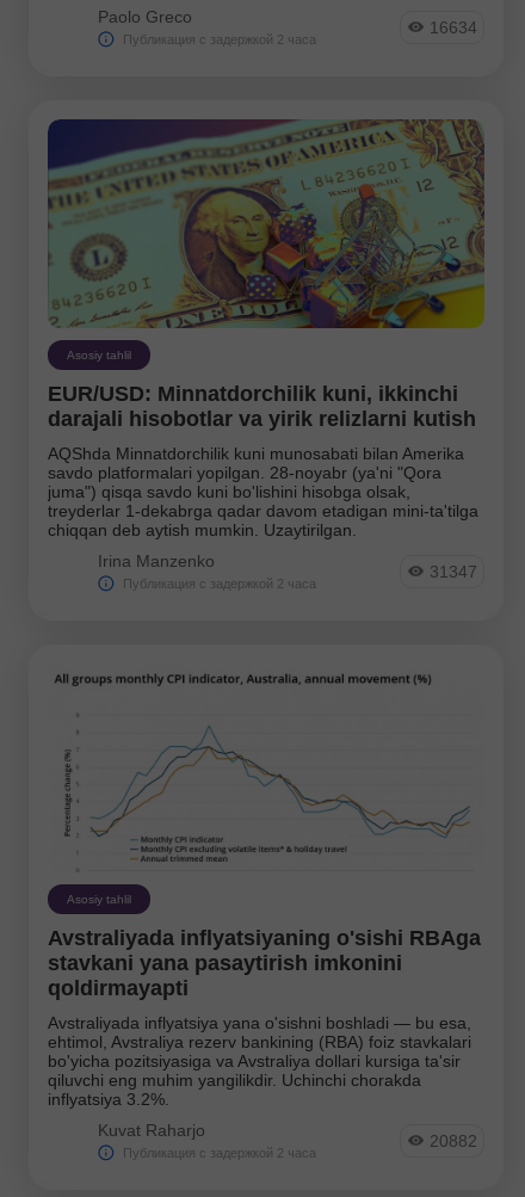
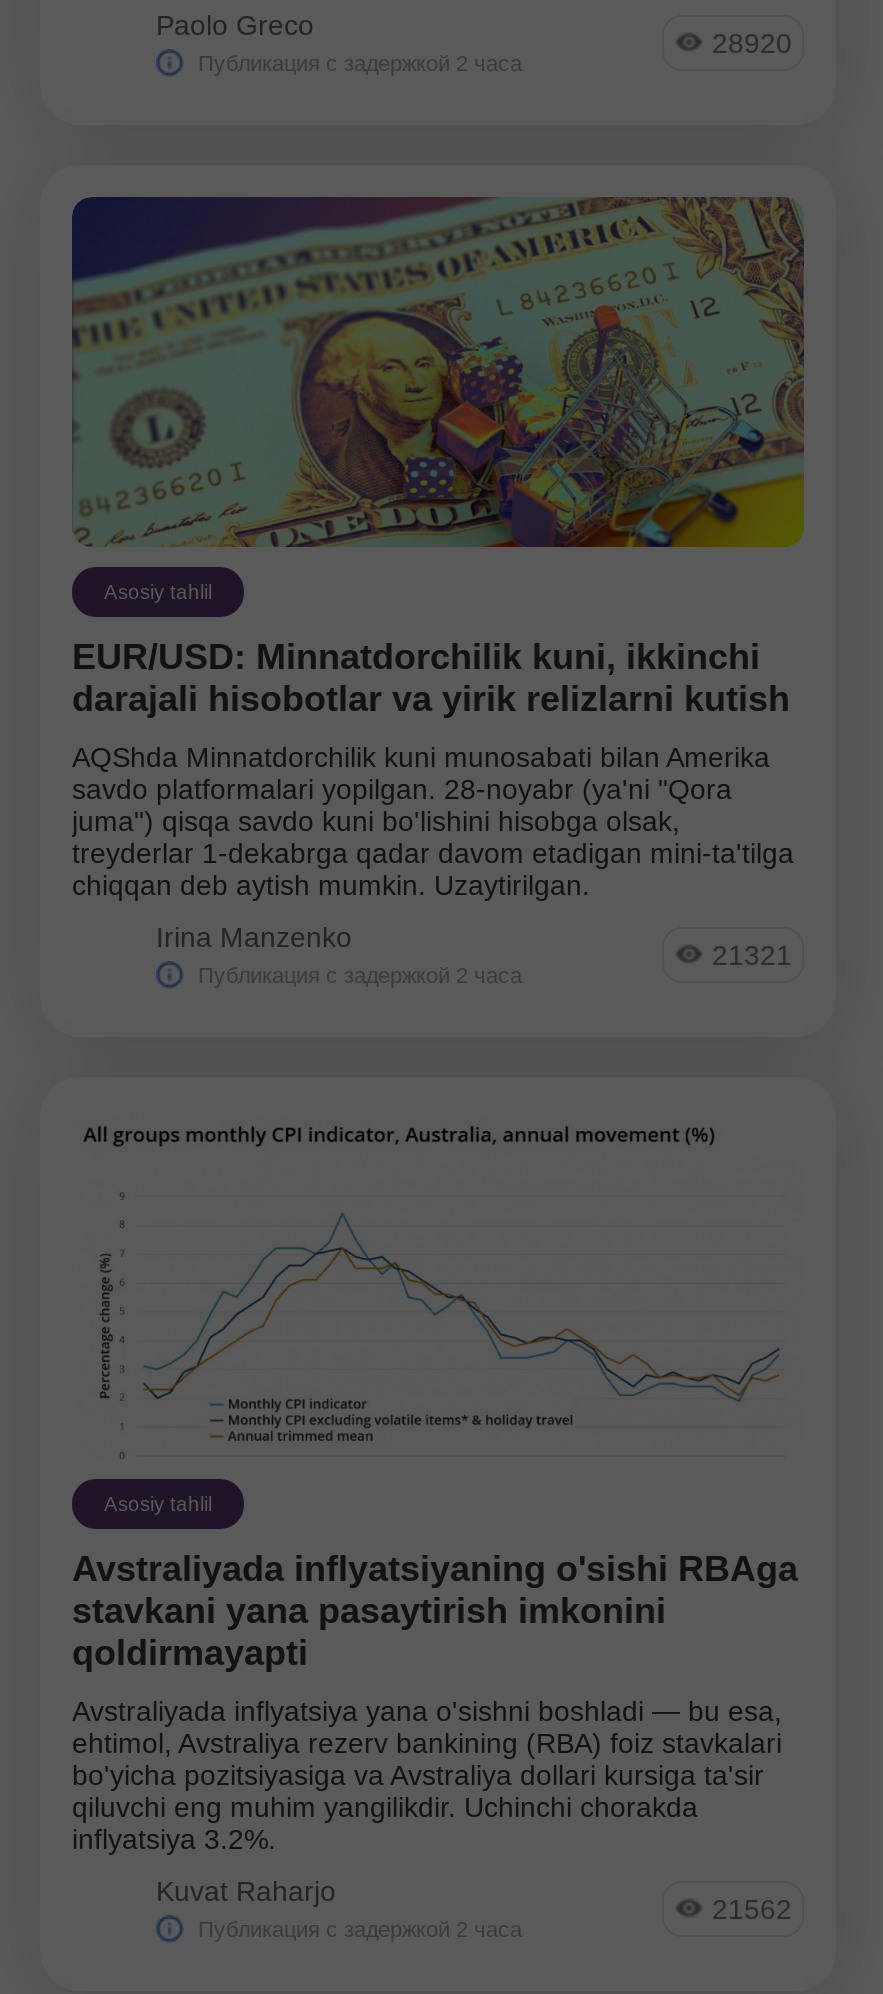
- 16634
+ 28920

- 31347
+ 21321

- 20882
+ 21562
